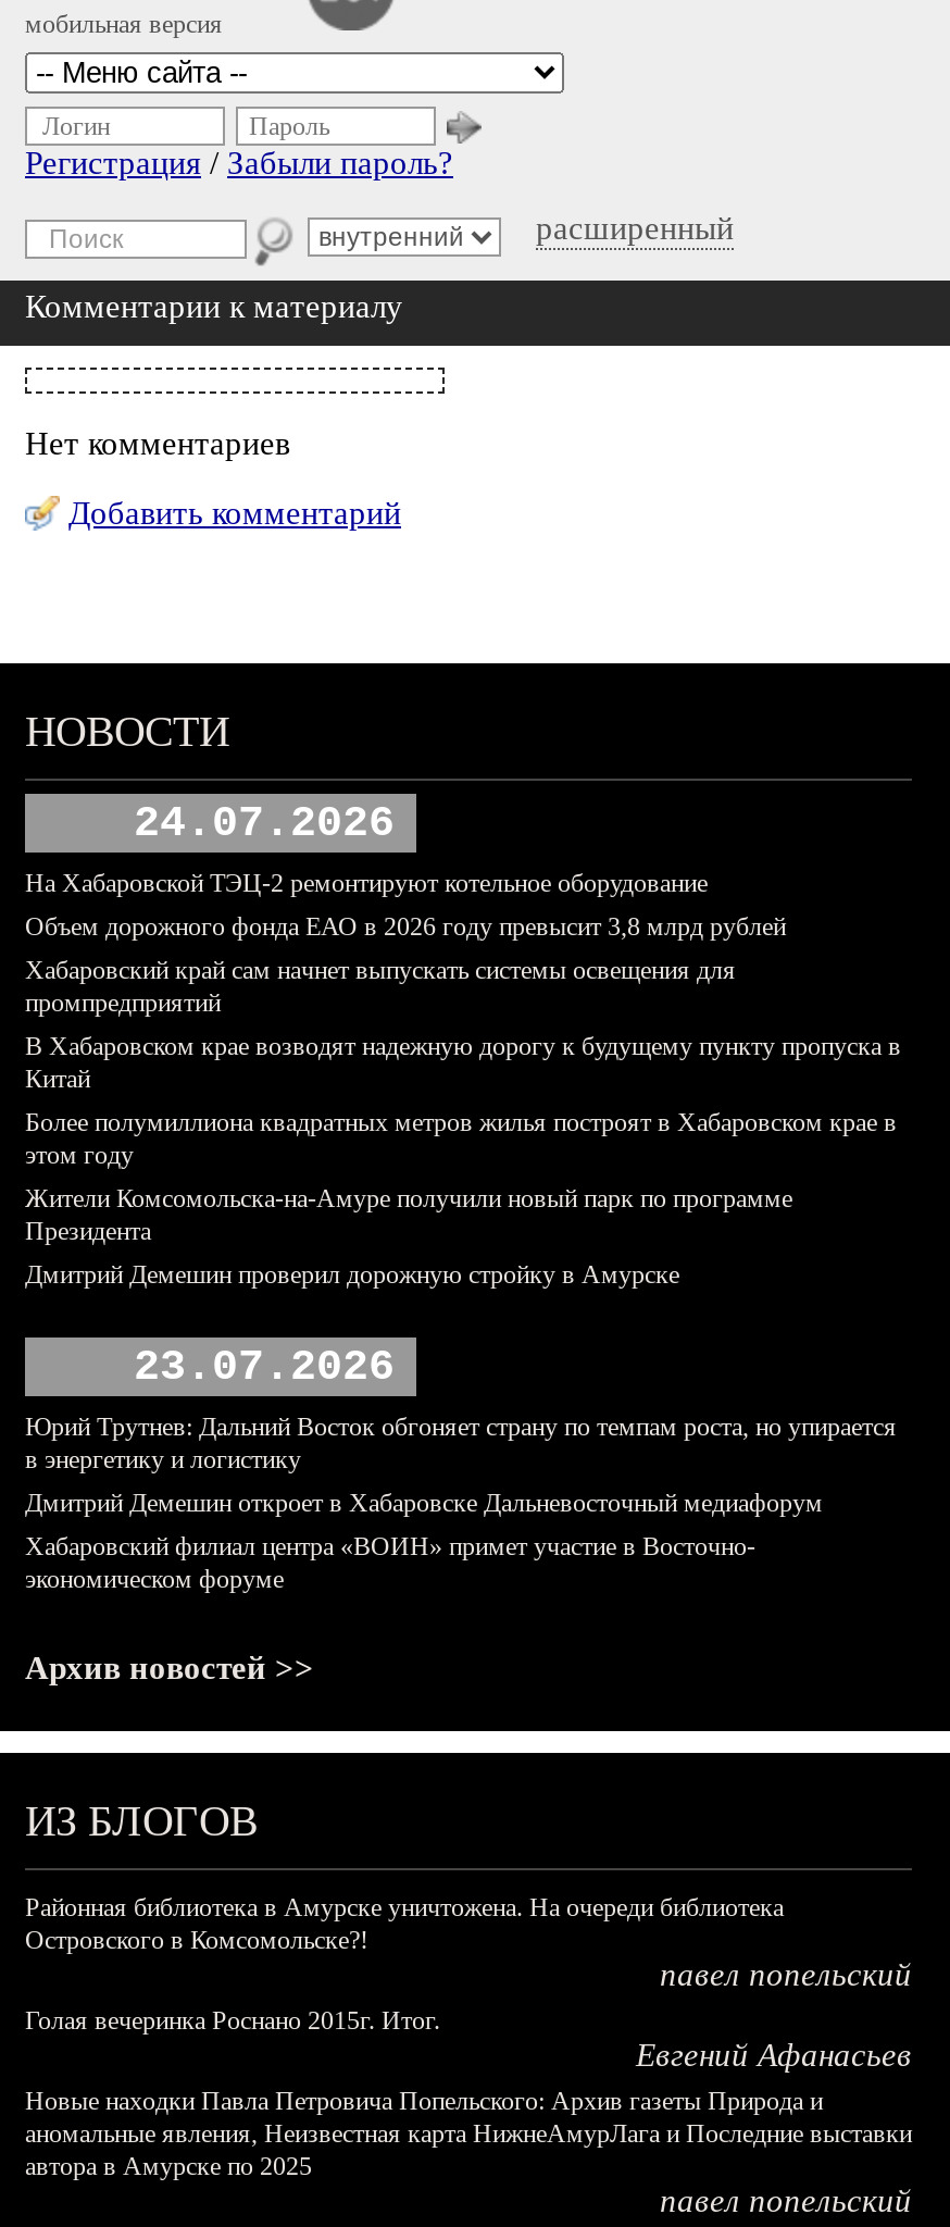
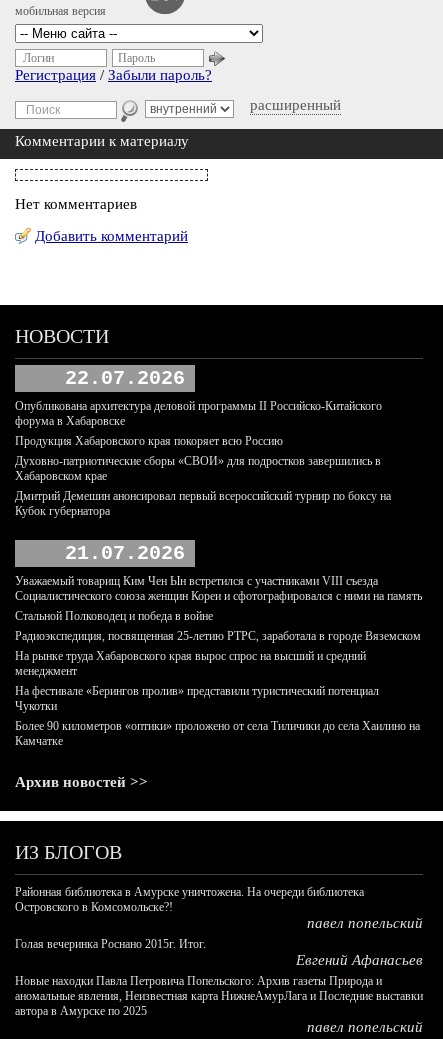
- 24.07.2026
- На Хабаровской ТЭЦ-2 ремонтируют котельное оборудование
- Объем дорожного фонда ЕАО в 2026 году превысит 3,8 млрд рублей
- Хабаровский край сам начнет выпускать системы освещения для
- промпредприятий
- В Хабаровском крае возводят надежную дорогу к будущему пункту пропуска в
- Китай
- Более полумиллиона квадратных метров жилья построят в Хабаровском крае в
- этом году
- Жители Комсомольска-на-Амуре получили новый парк по программе
- Президента
- Дмитрий Демешин проверил дорожную стройку в Амурске
+ 22.07.2026
+ Опубликована архитектура деловой программы II Российско-Китайского
+ форума в Хабаровске
+ Продукция Хабаровского края покоряет всю Россию
+ Духовно-патриотические сборы «СВОИ» для подростков завершились в
+ Хабаровском крае
+ Дмитрий Демешин анонсировал первый всероссийский турнир по боксу на
+ Кубок губернатора

- 23.07.2026
- Юрий Трутнев: Дальний Восток обгоняет страну по темпам роста, но упирается
- в энергетику и логистику
- Дмитрий Демешин откроет в Хабаровске Дальневосточный медиафорум
- Хабаровский филиал центра «ВОИН» примет участие в Восточно-
- экономическом форуме
+ 21.07.2026
+ Уважаемый товарищ Ким Чен Ын встретился с участниками VIII съезда
+ Социалистического союза женщин Кореи и сфотографировался с ними на память
+ Стальной Полководец и победа в войне
+ Радиоэкспедиция, посвященная 25-летию РТРС, заработала в городе Вяземском
+ На рынке труда Хабаровского края вырос спрос на высший и средний
+ менеджмент
+ На фестивале «Берингов пролив» представили туристический потенциал
+ Чукотки
+ Более 90 километров «оптики» проложено от села Тиличики до села Хаилино на
+ Камчатке
